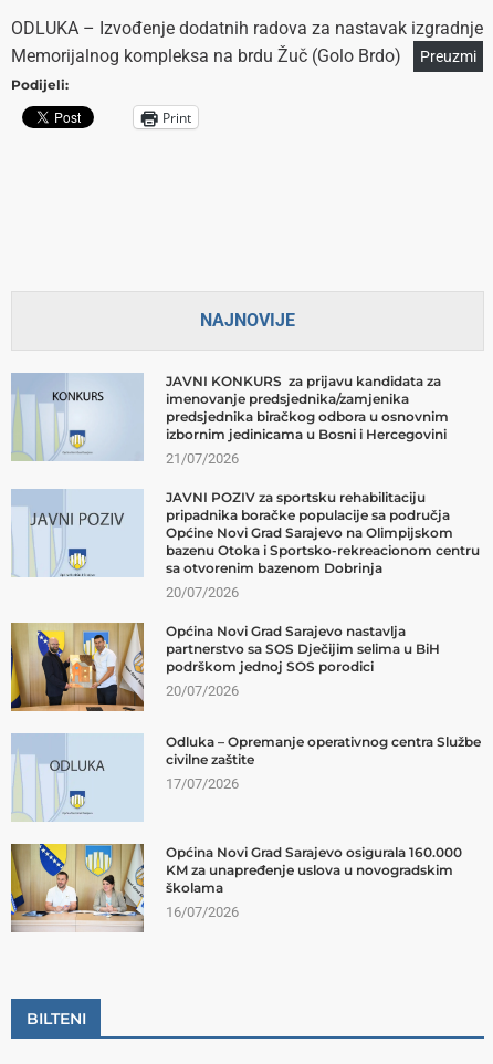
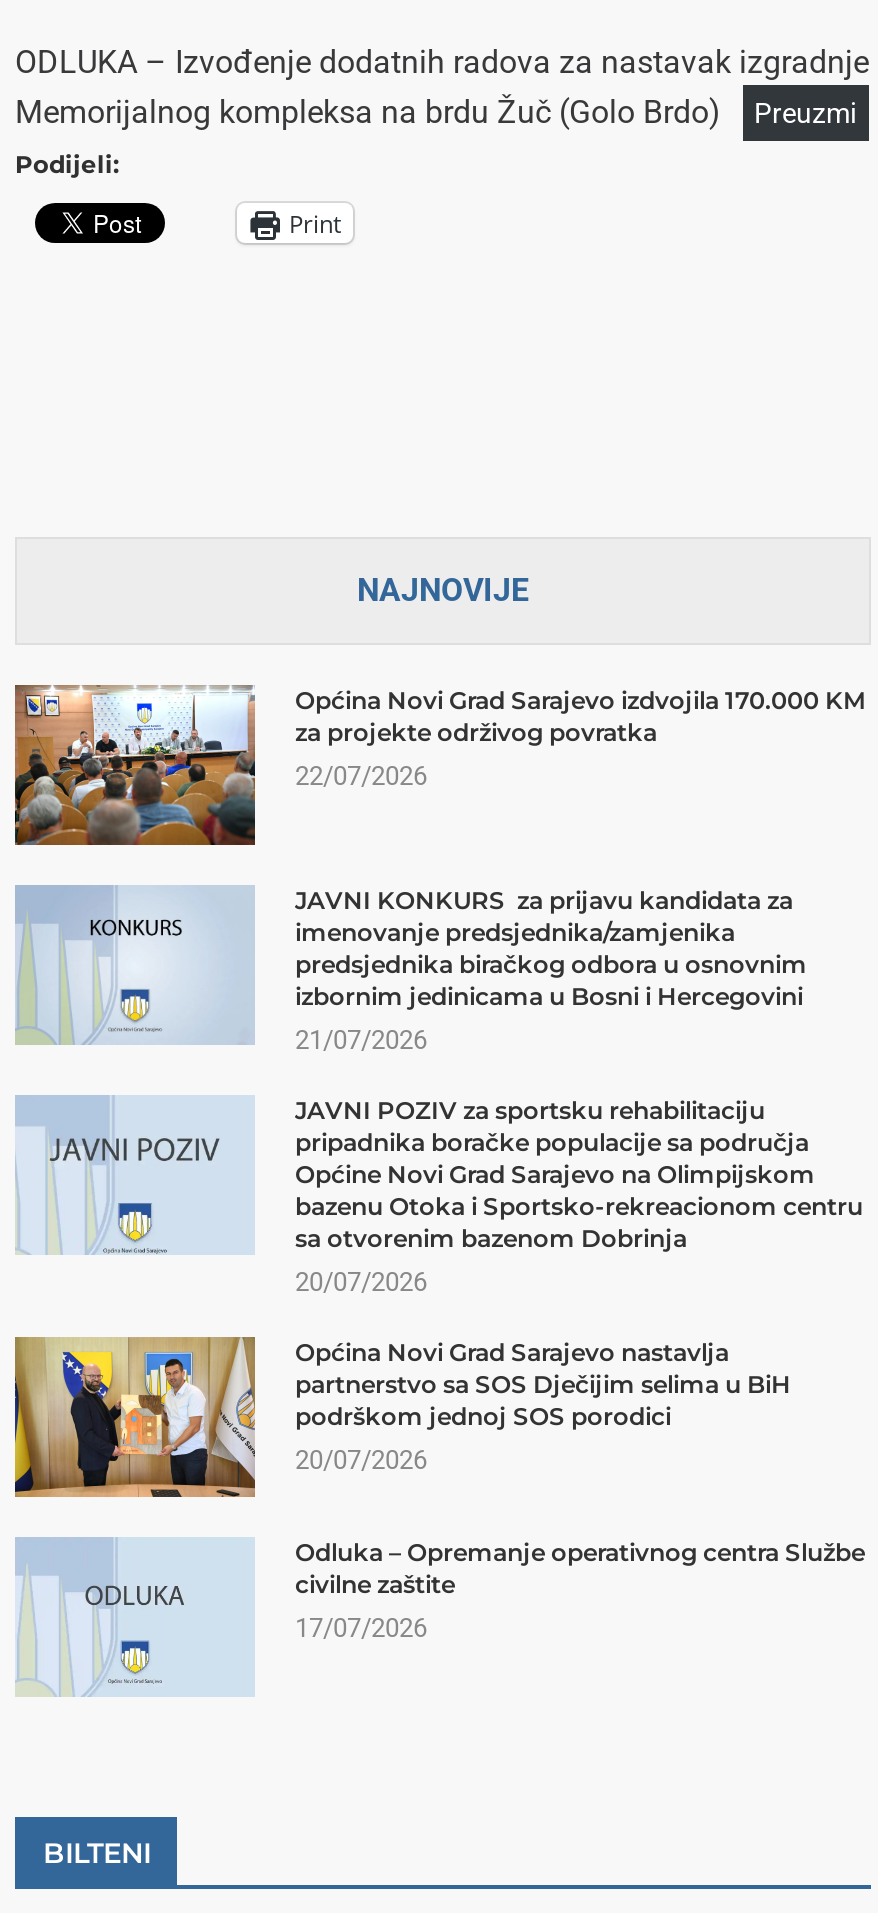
+ [image]
+ Općina Novi Grad Sarajevo izdvojila 170.000 KM
+ za projekte održivog povratka
+ 22/07/2026

moved down: [image] | JAVNI KONKURS za prijavu kandidata za | imenovanje predsjednika/zamjenika | ... | civilne zaštite | 17/07/2026

- [image]
- Općina Novi Grad Sarajevo osigurala 160.000
- KM za unapređenje uslova u novogradskim
- školama
- 16/07/2026
